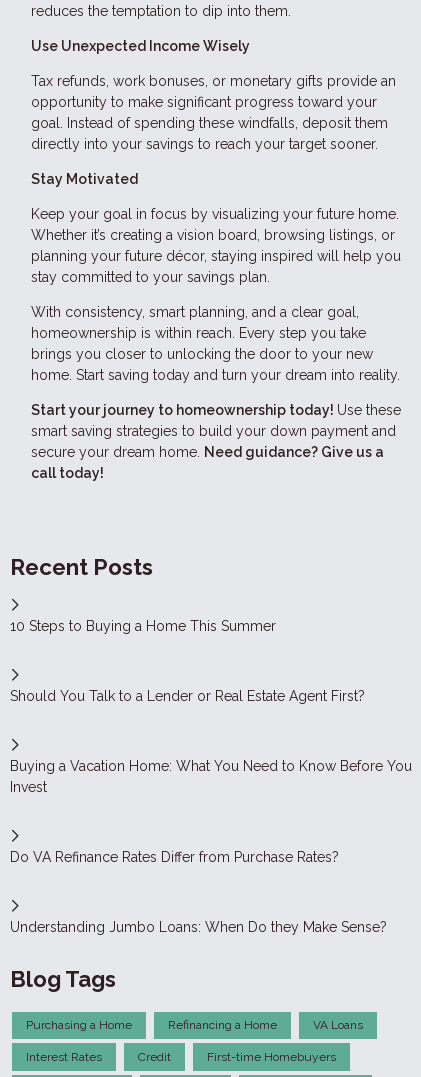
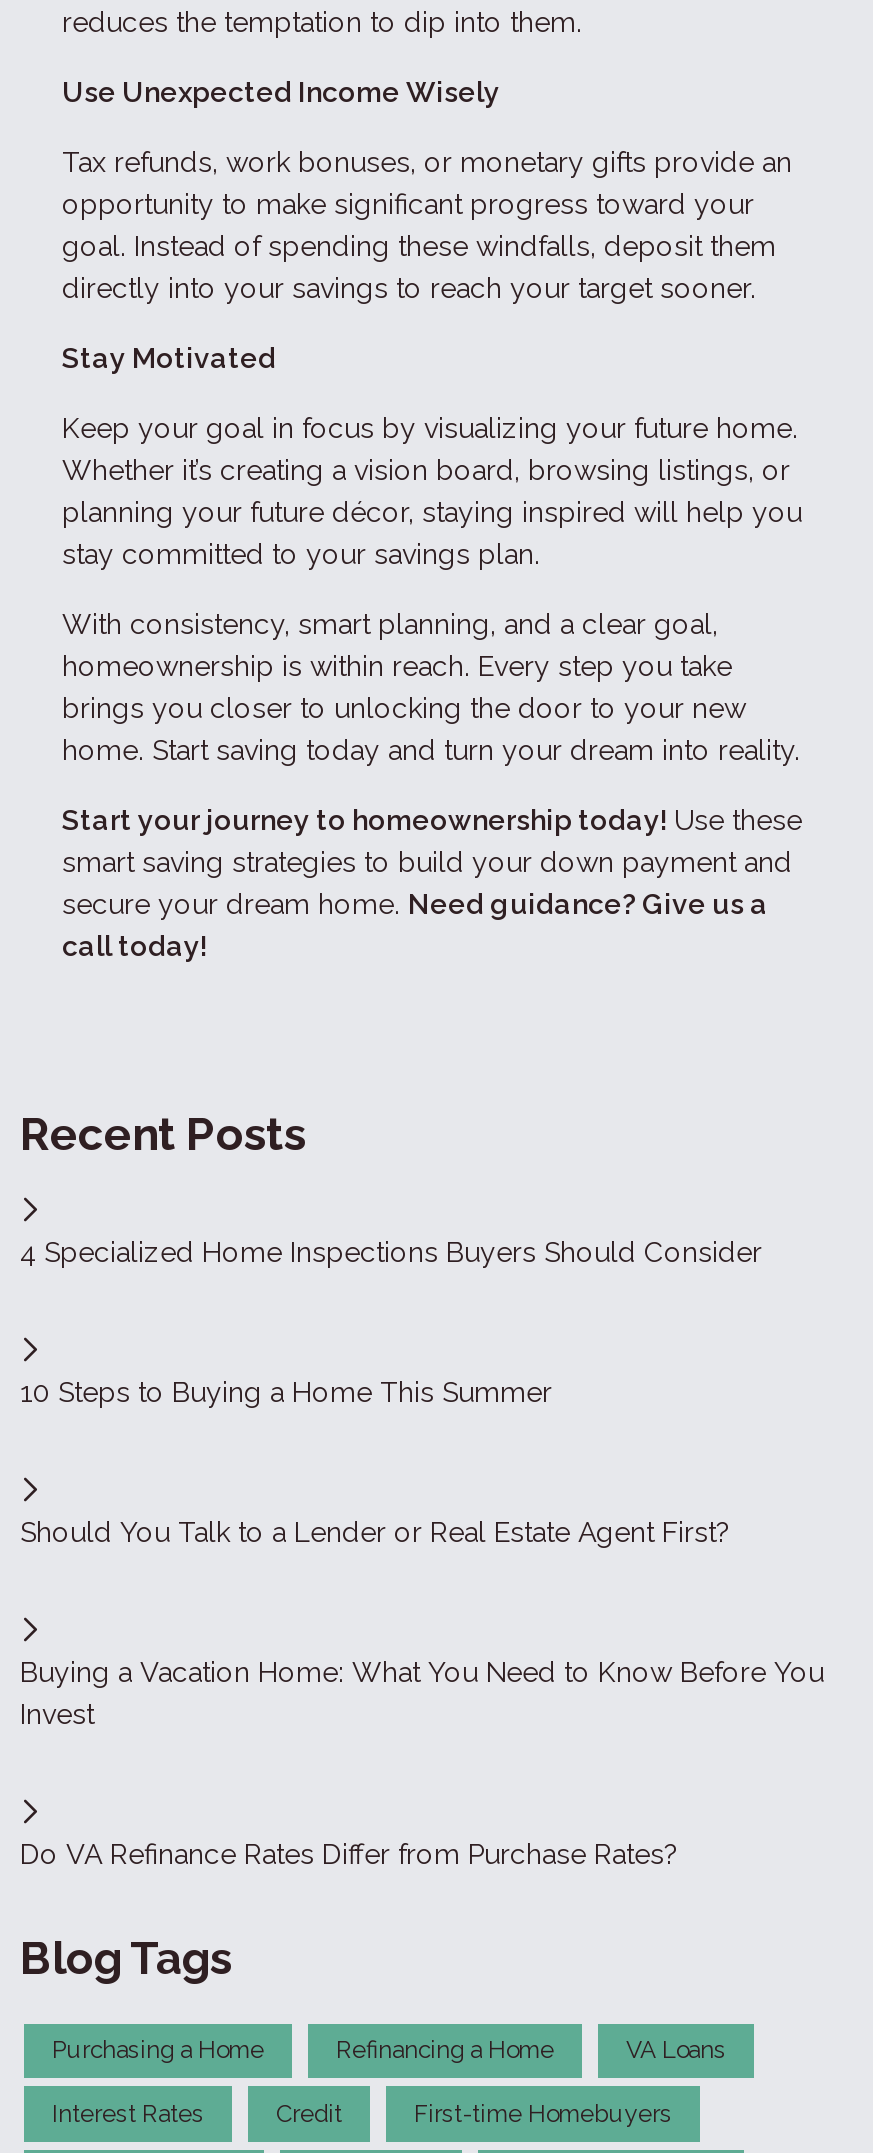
+ 4 Specialized Home Inspections Buyers Should Consider

moved down: 10 Steps to Buying a Home This Summer | Should You Talk to a Lender or Real Estate Agent First? | Buying a Vacation Home: What You Need to Know Before You | Invest | Do VA Refinance Rates Differ from Purchase Rates?

- Understanding Jumbo Loans: When Do they Make Sense?
